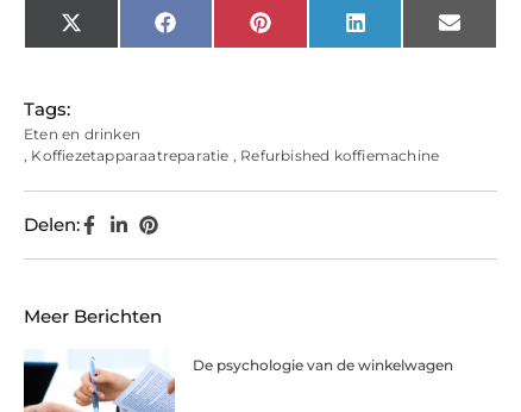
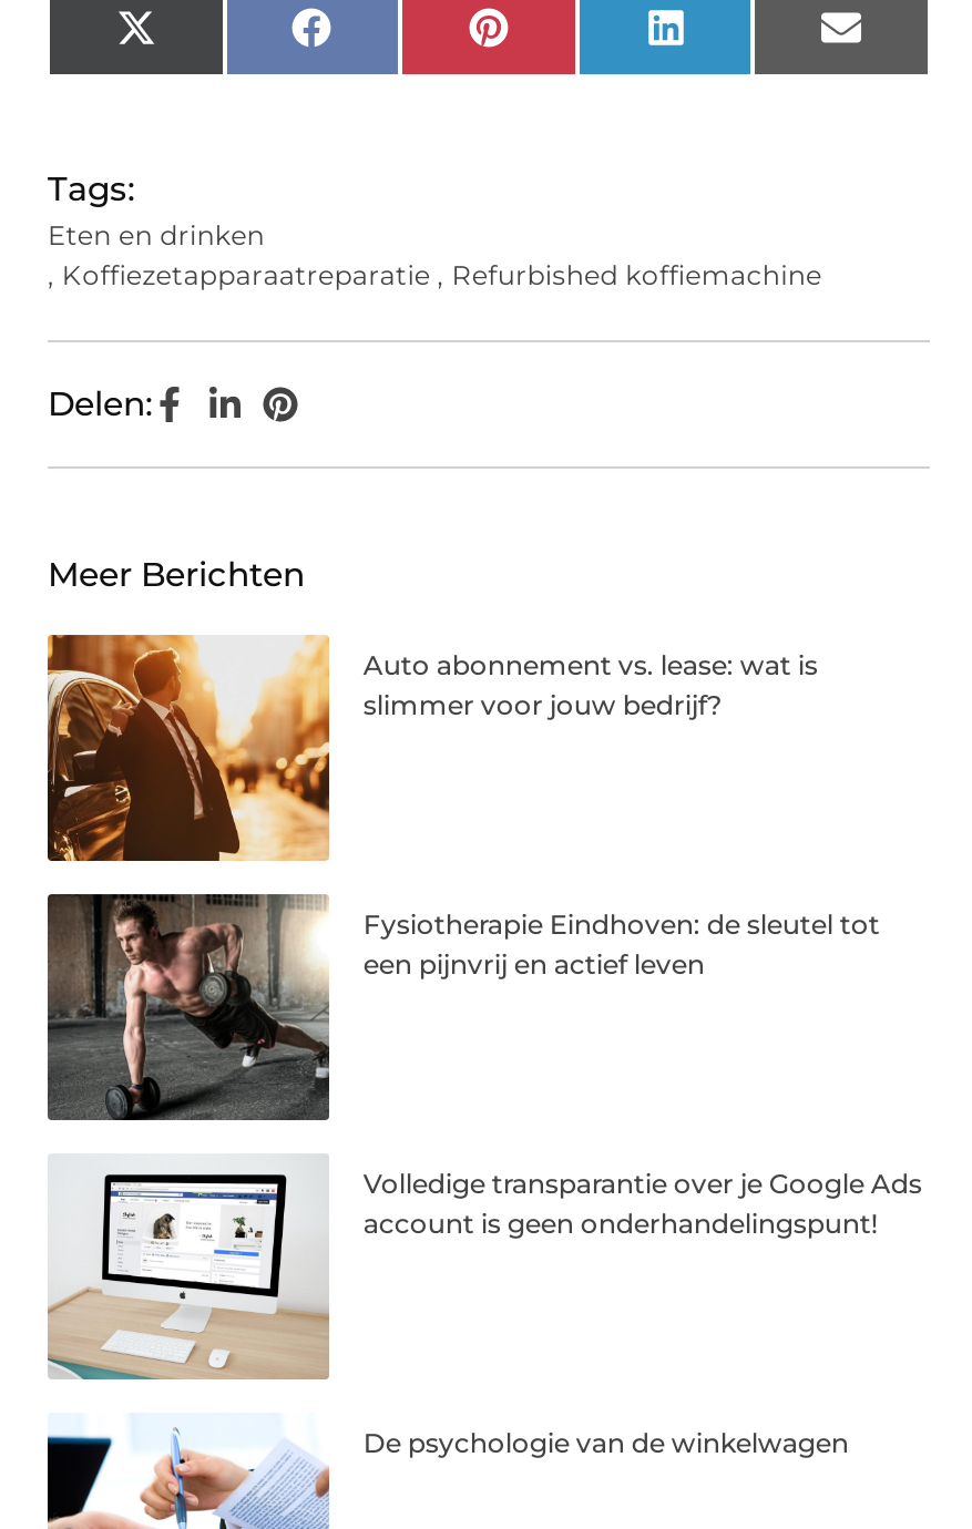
+ [image]
+ Auto abonnement vs. lease: wat is
+ slimmer voor jouw bedrijf?

+ [image]
+ Fysiotherapie Eindhoven: de sleutel tot
+ een pijnvrij en actief leven

+ [image]
+ Volledige transparantie over je Google Ads
+ account is geen onderhandelingspunt!
